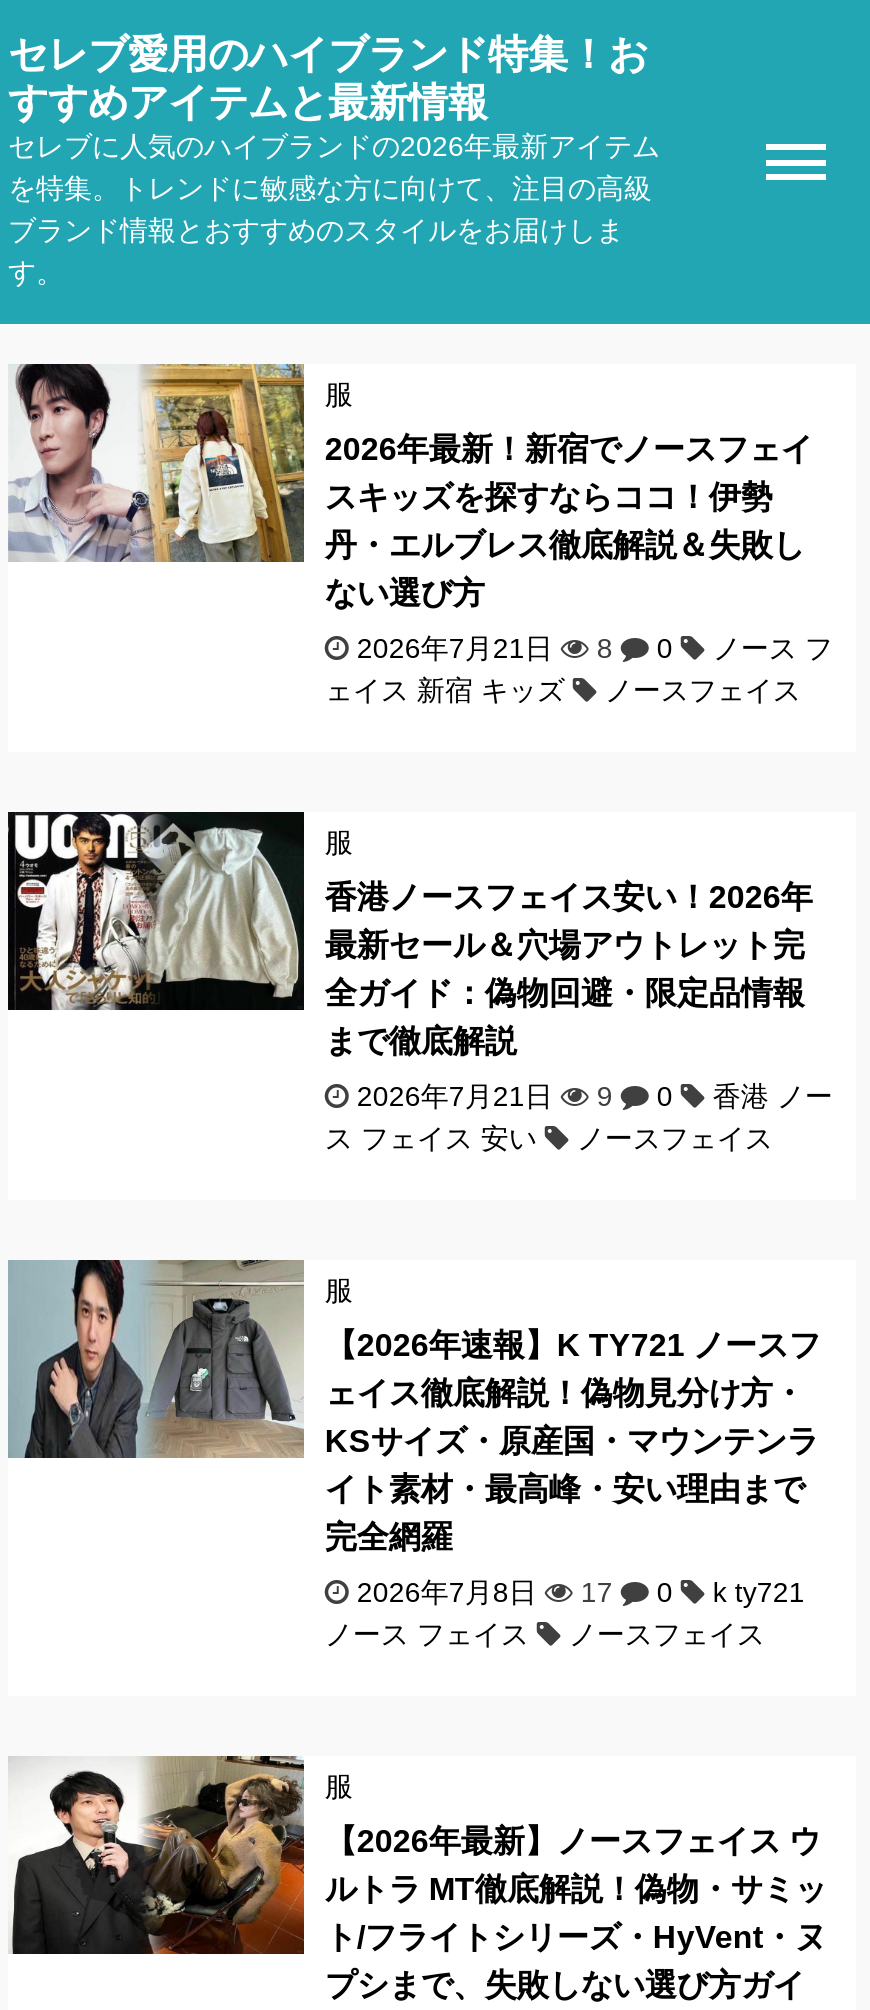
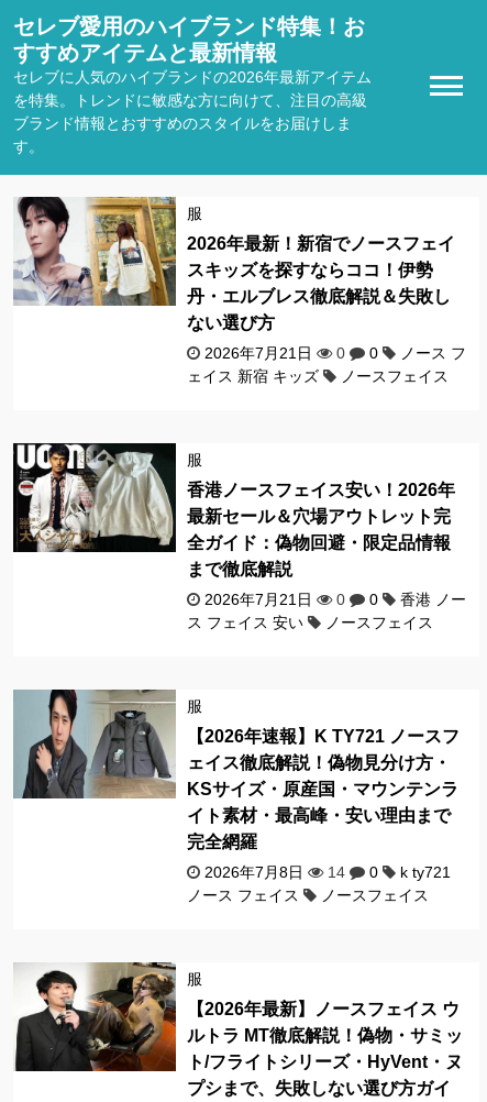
- 2026年7月21日 8 0 ノース フ
+ 2026年7月21日 0 0 ノース フ

- 2026年7月21日 9 0 香港 ノー
+ 2026年7月21日 0 0 香港 ノー

- 2026年7月8日 17 0 k ty721
+ 2026年7月8日 14 0 k ty721
